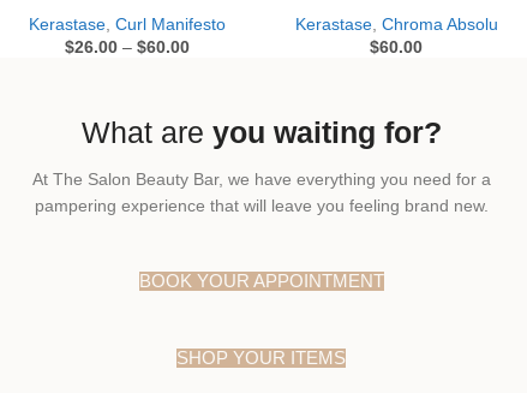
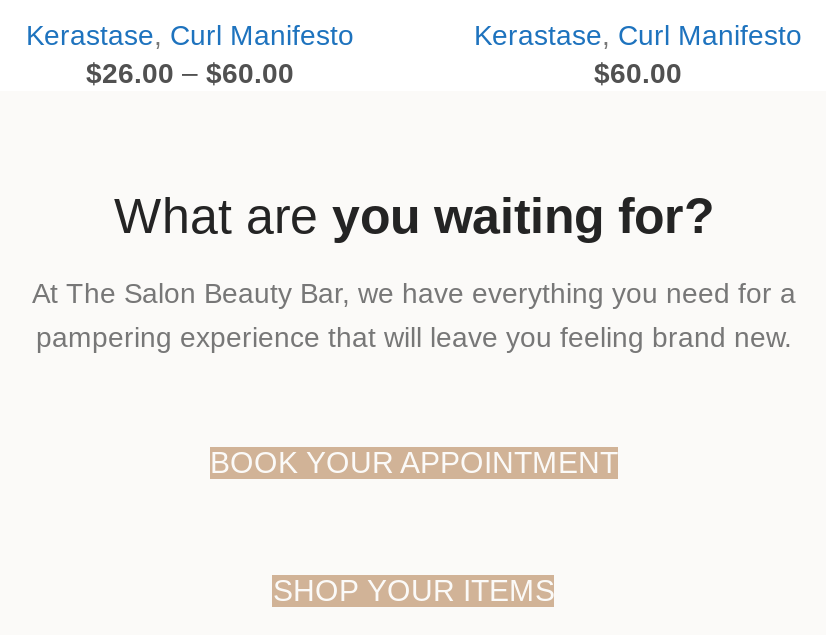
- Kerastase, Chroma Absolu
+ Kerastase, Curl Manifesto
